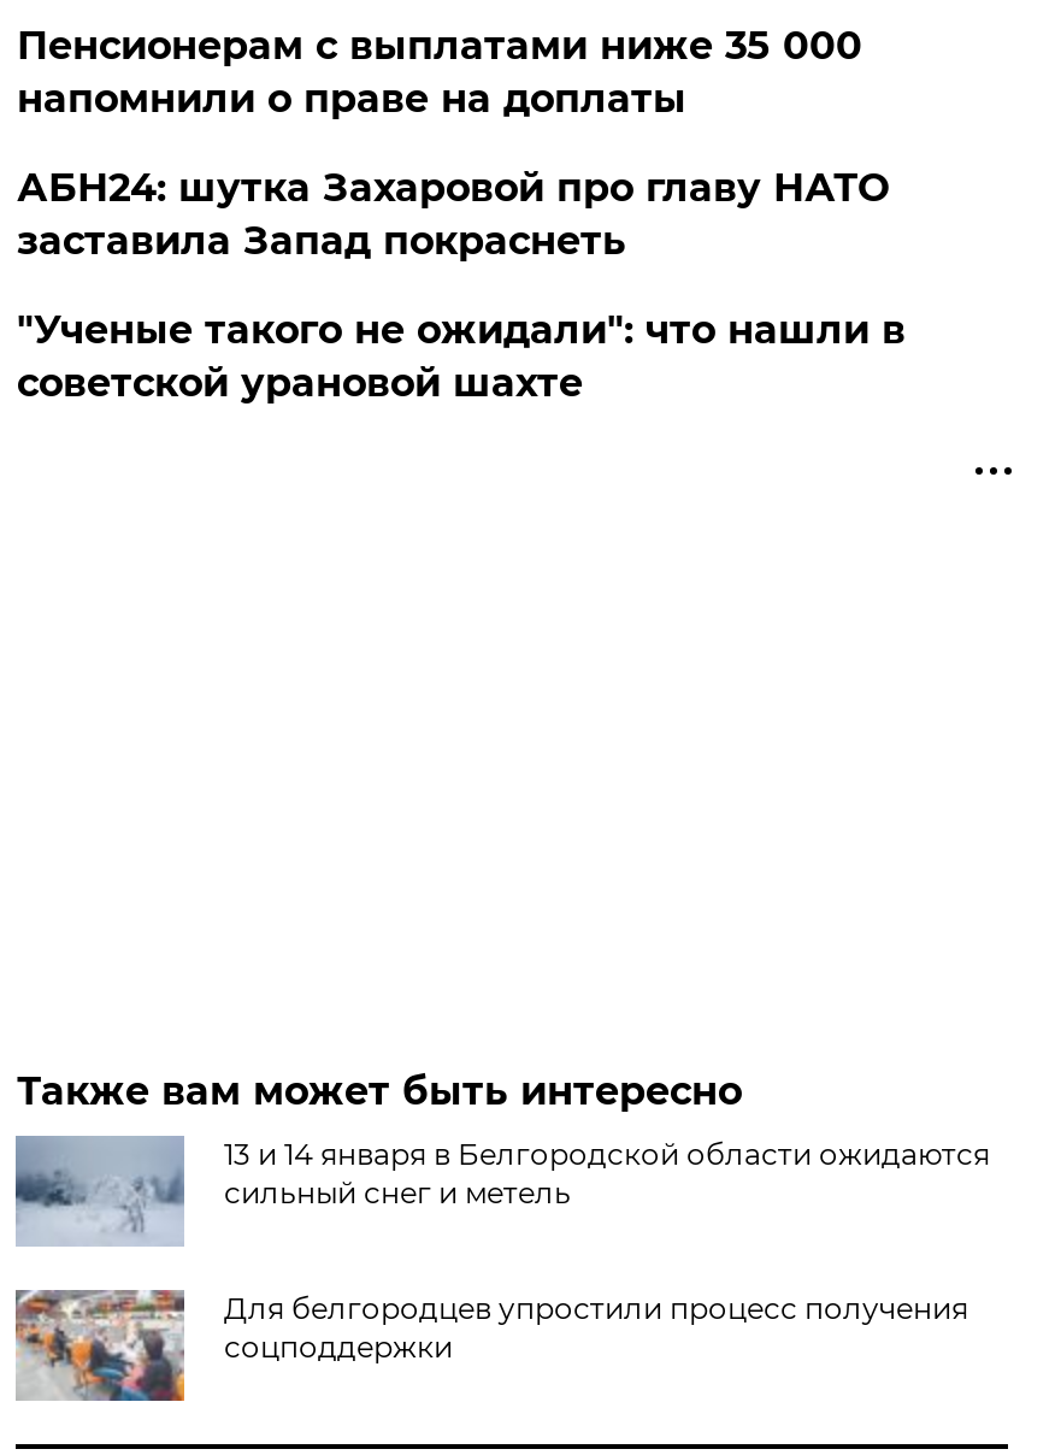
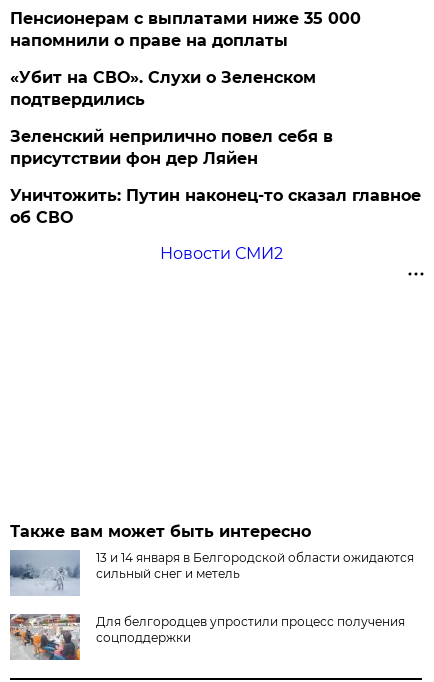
- АБН24: шутка Захаровой про главу НАТО
- заставила Запад покраснеть
- "Ученые такого не ожидали": что нашли в
- советской урановой шахте
+ «Убит на СВО». Слухи о Зеленском
+ подтвердились
+ Зеленский неприлично повел cебя в
+ присутствии фон дер Ляйен
+ Уничтожить: Путин наконец-то сказал главное
+ об СВО
+ Новости СМИ2
